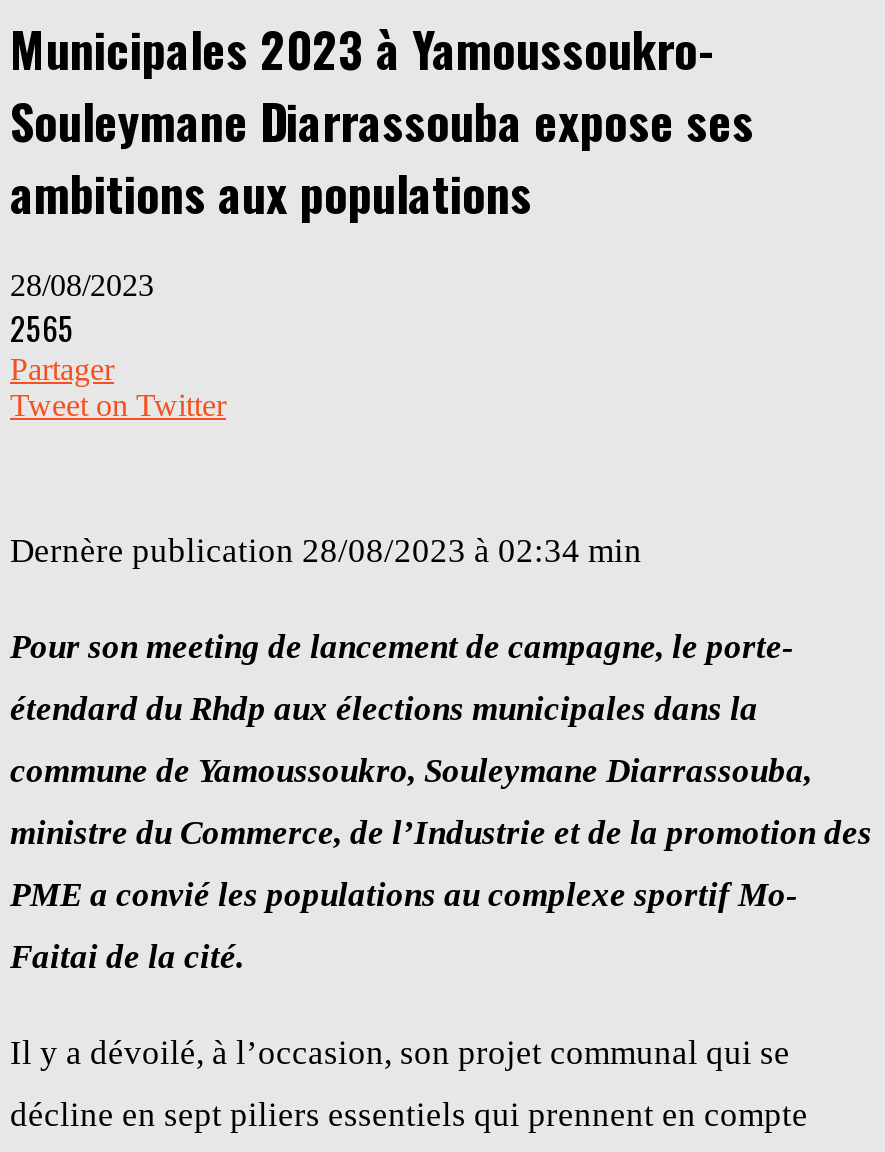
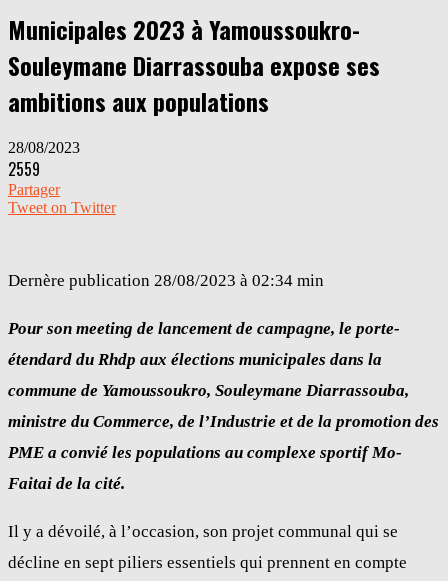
- 2565
+ 2559
